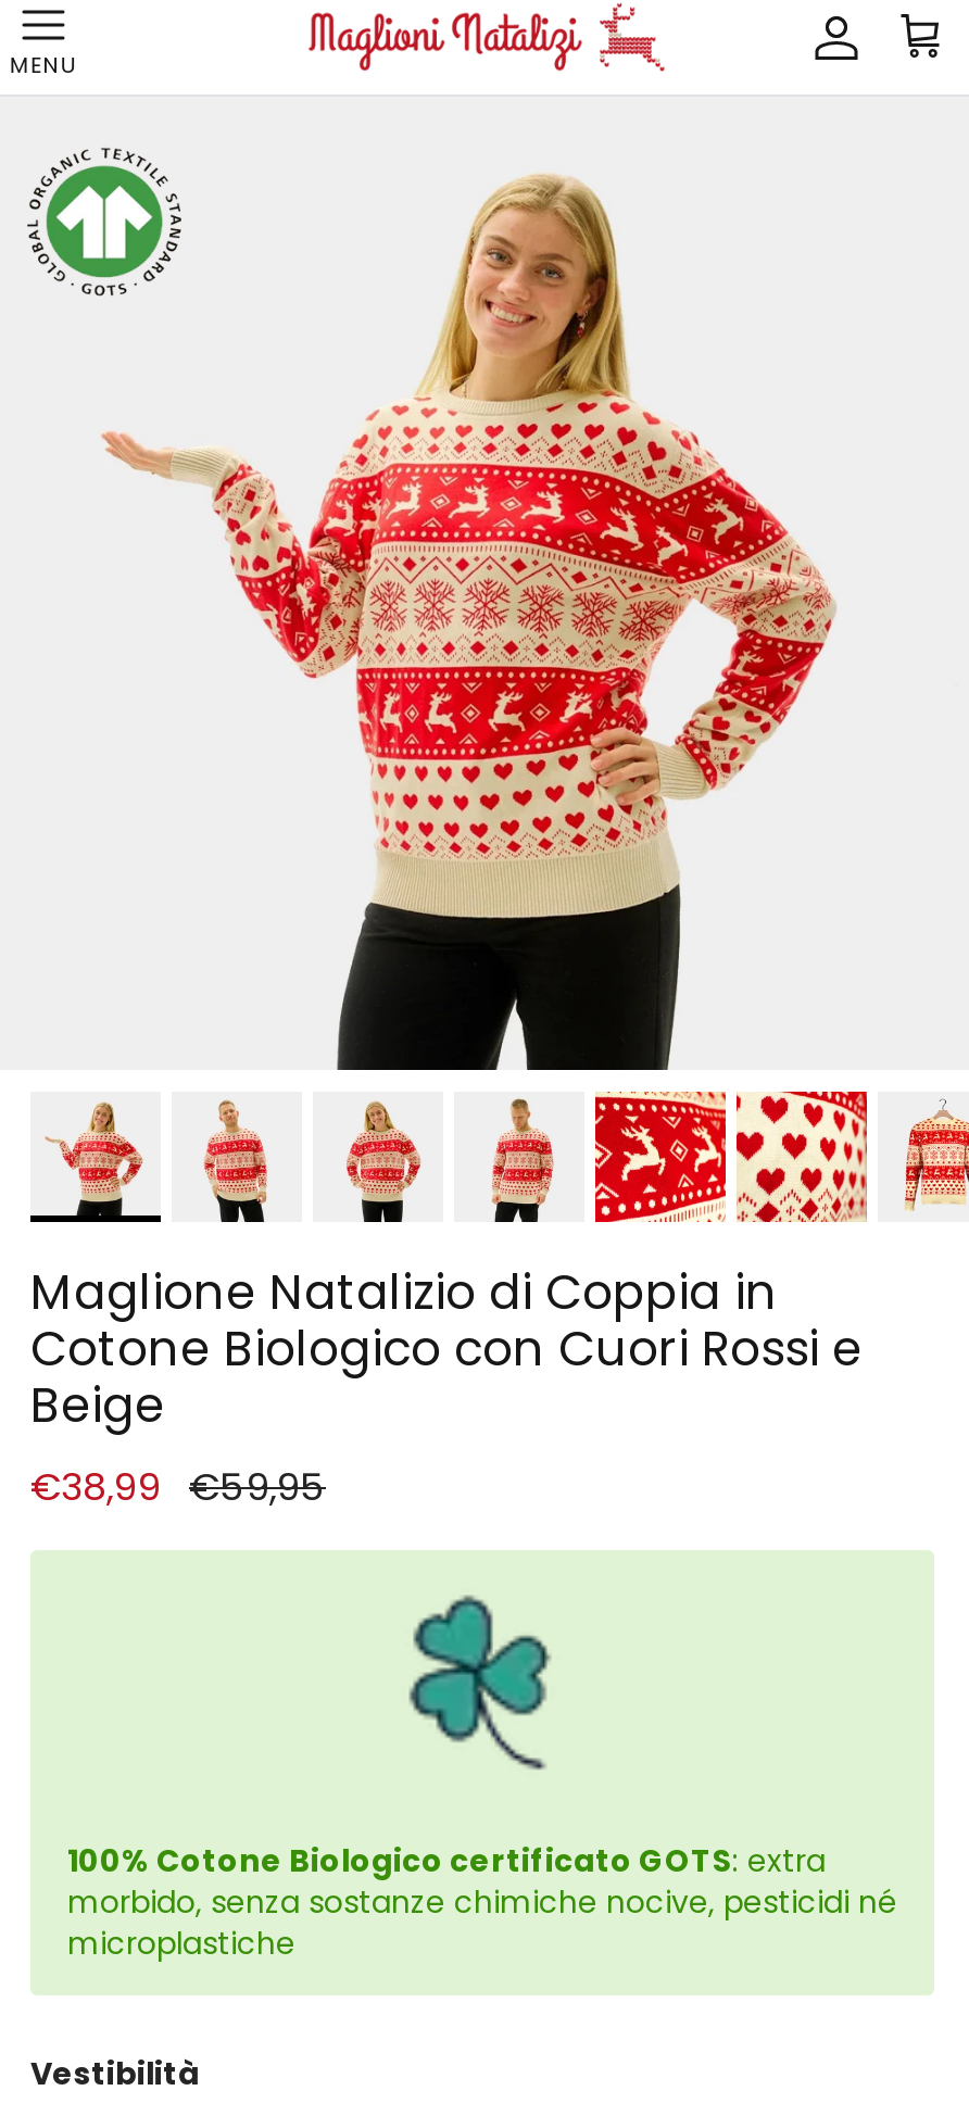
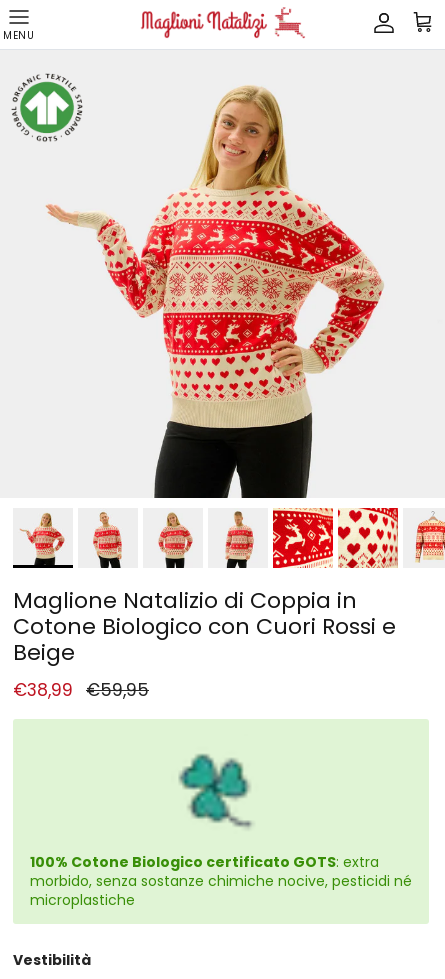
- [image]
+ [image]
